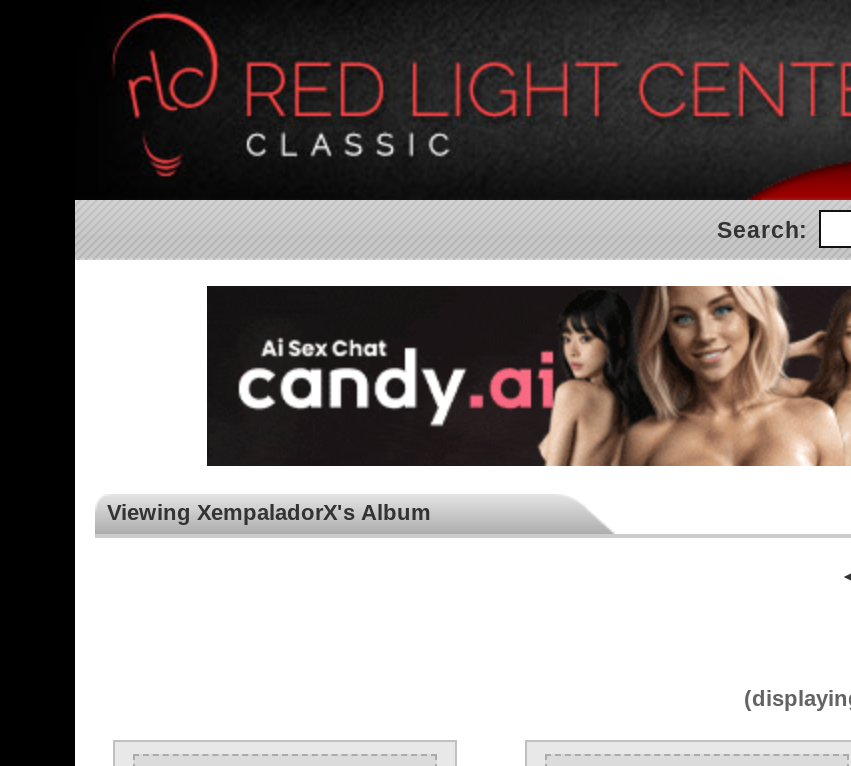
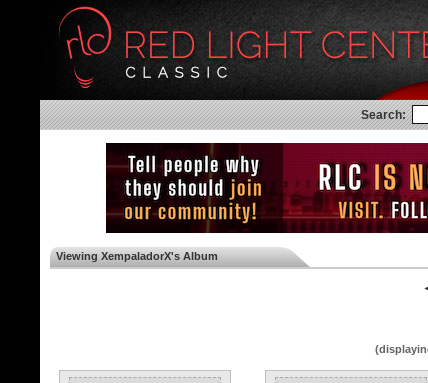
- [image]
+ [image]
